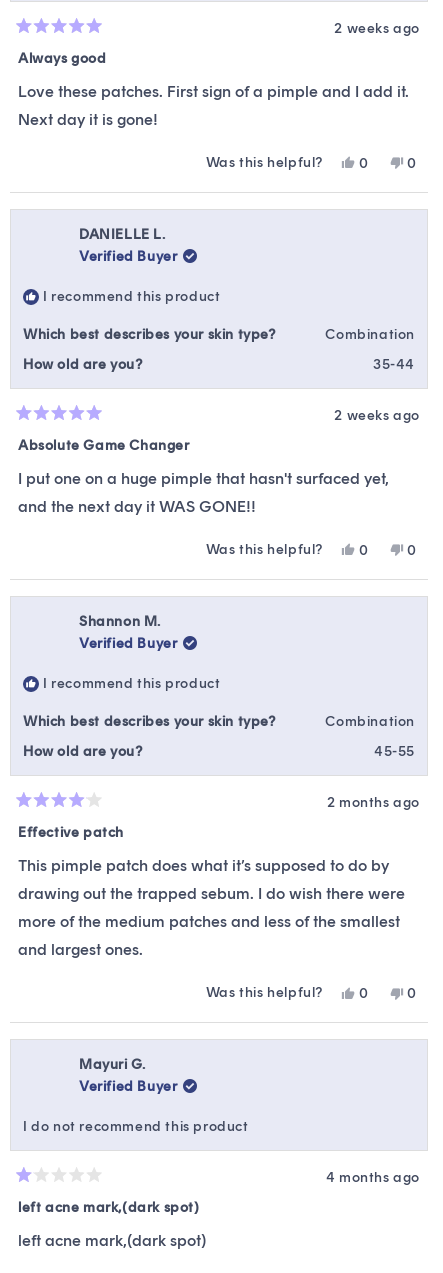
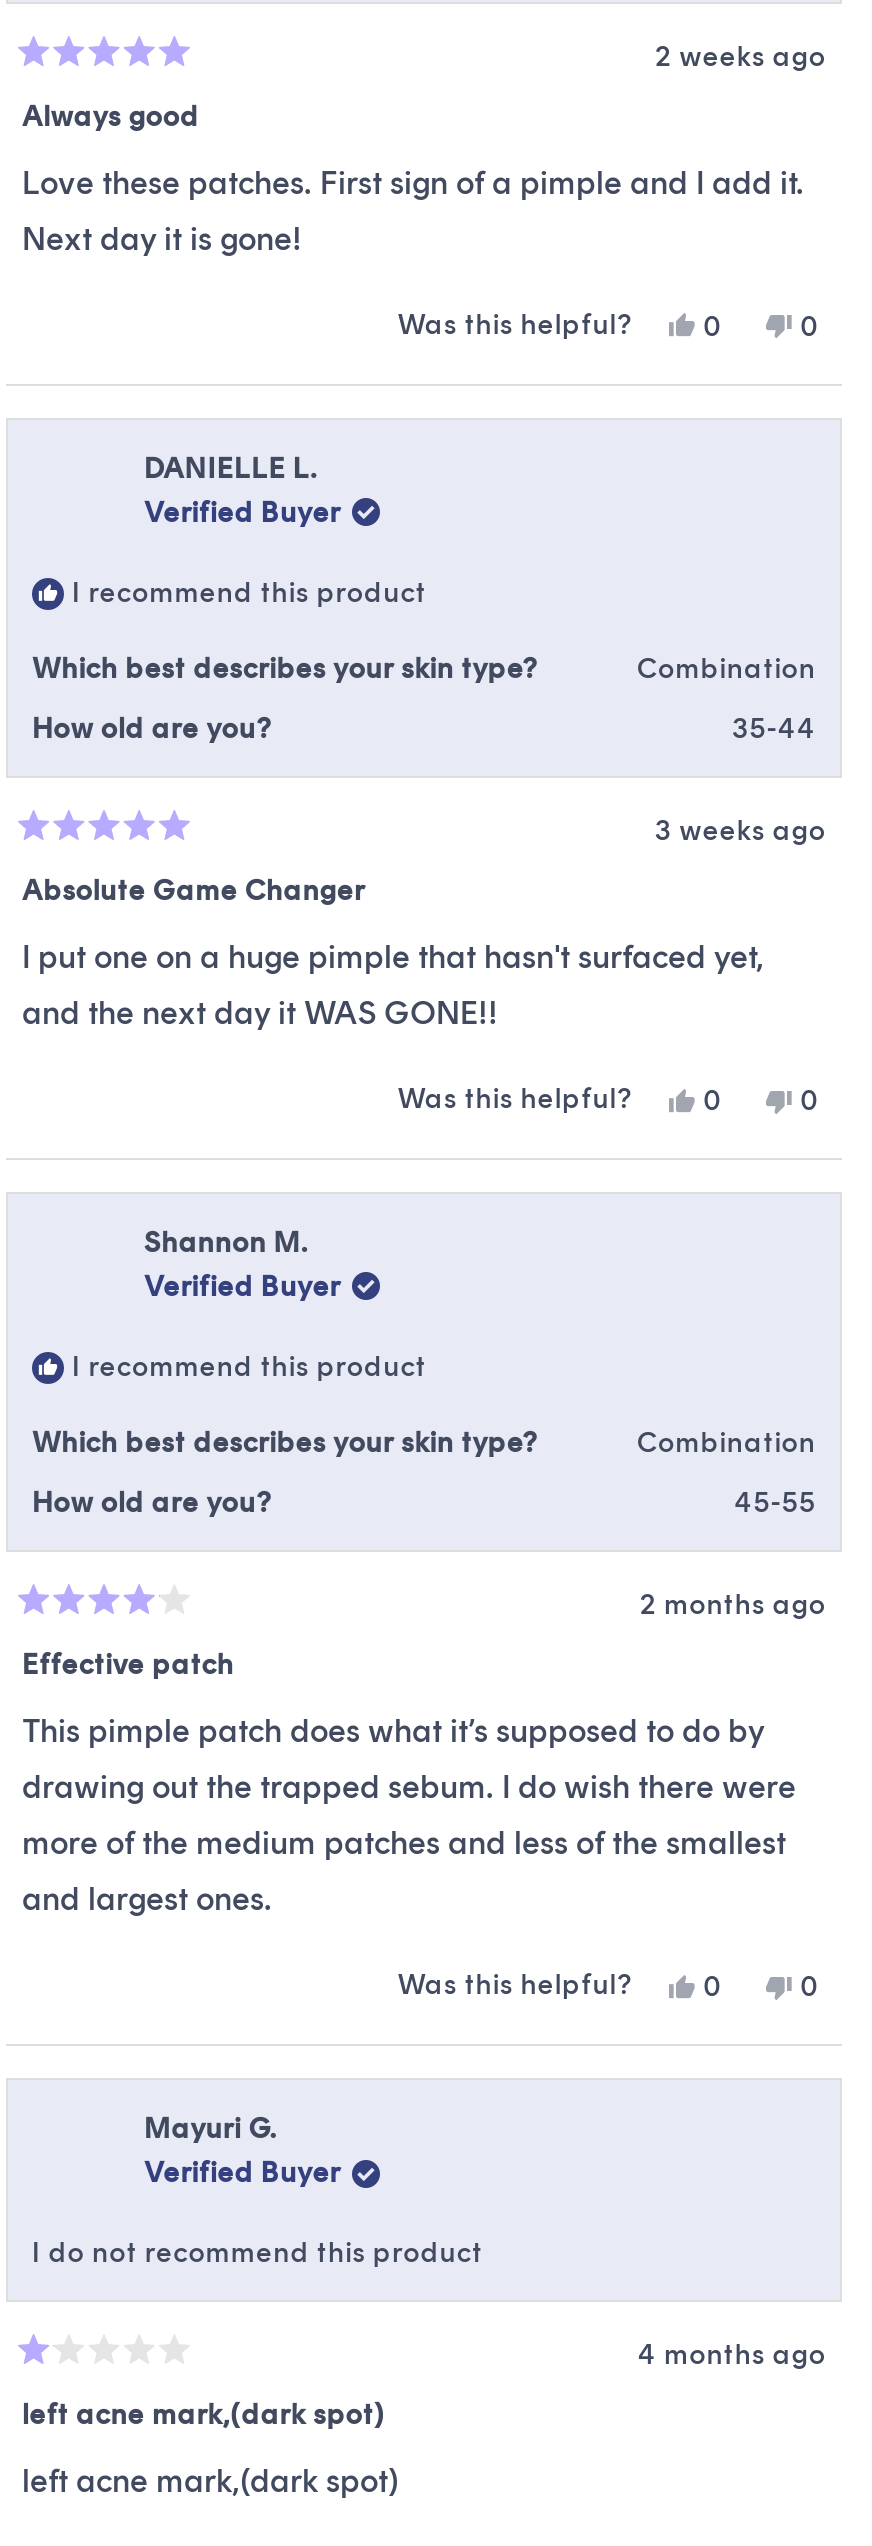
- 2 weeks ago
+ 3 weeks ago
